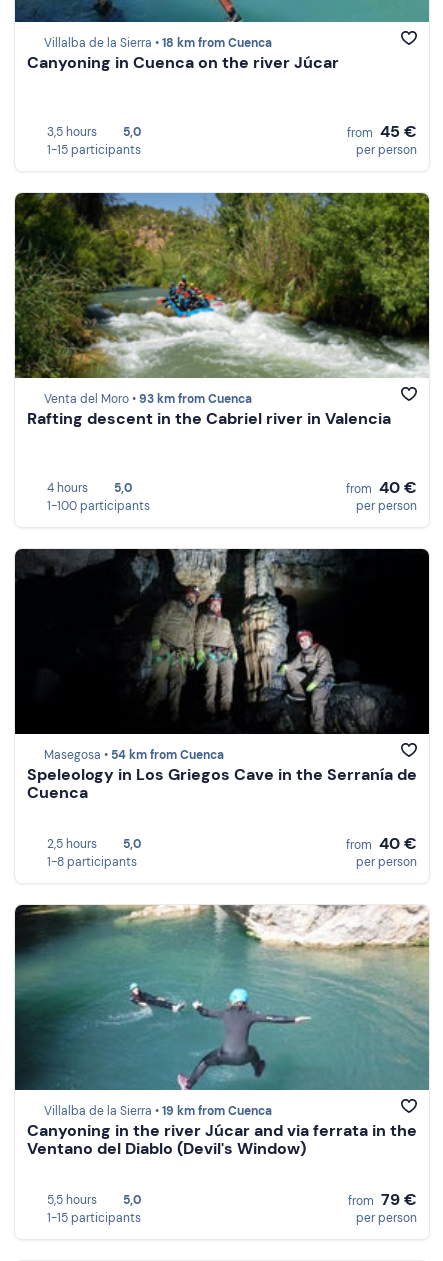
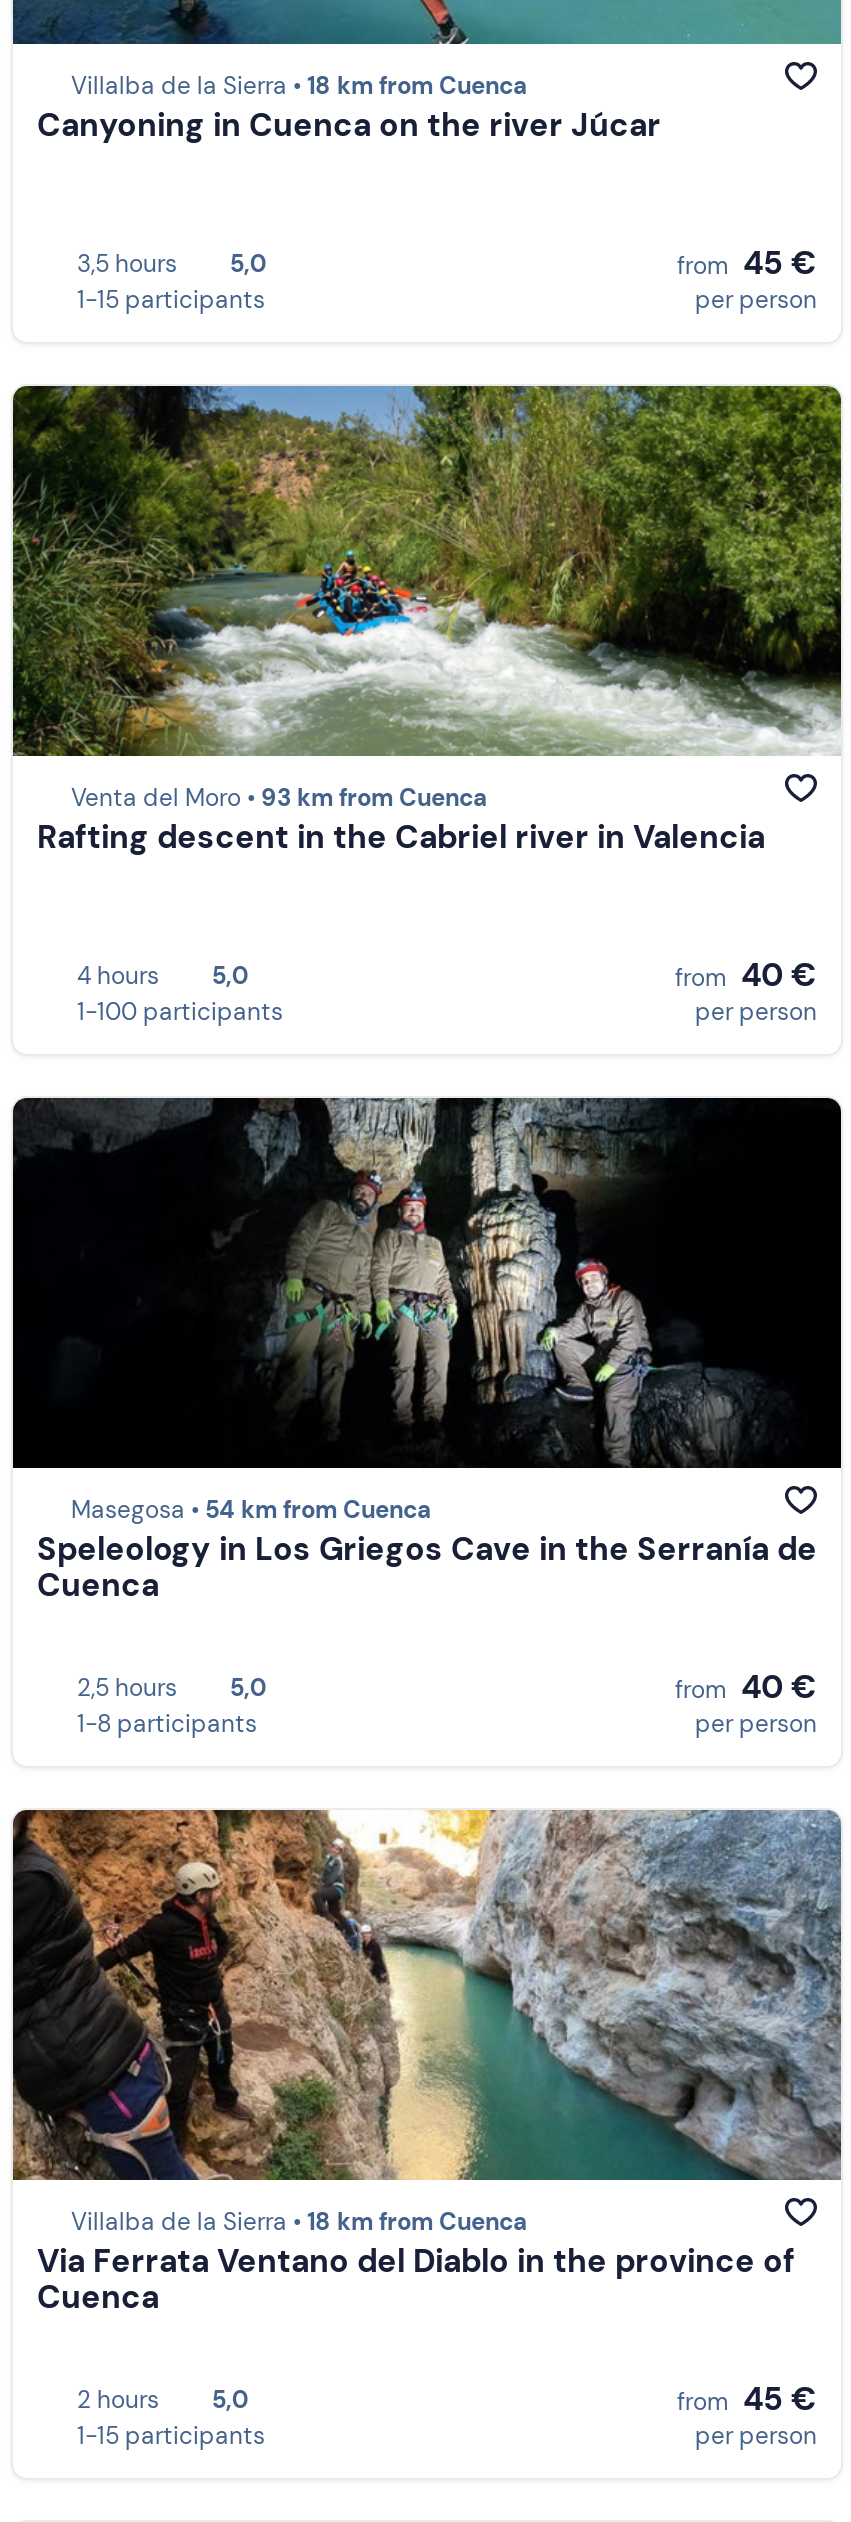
- [image]
- Villalba de la Sierra • 19 km from Cuenca
- Canyoning in the river Júcar and via ferrata in the
- Ventano del Diablo (Devil's Window)
+ [image]
+ Villalba de la Sierra • 18 km from Cuenca
+ Via Ferrata Ventano del Diablo in the province of
+ Cuenca

- 5,5 hours 5,0
+ 2 hours 5,0

- from 79 €
+ from 45 €
